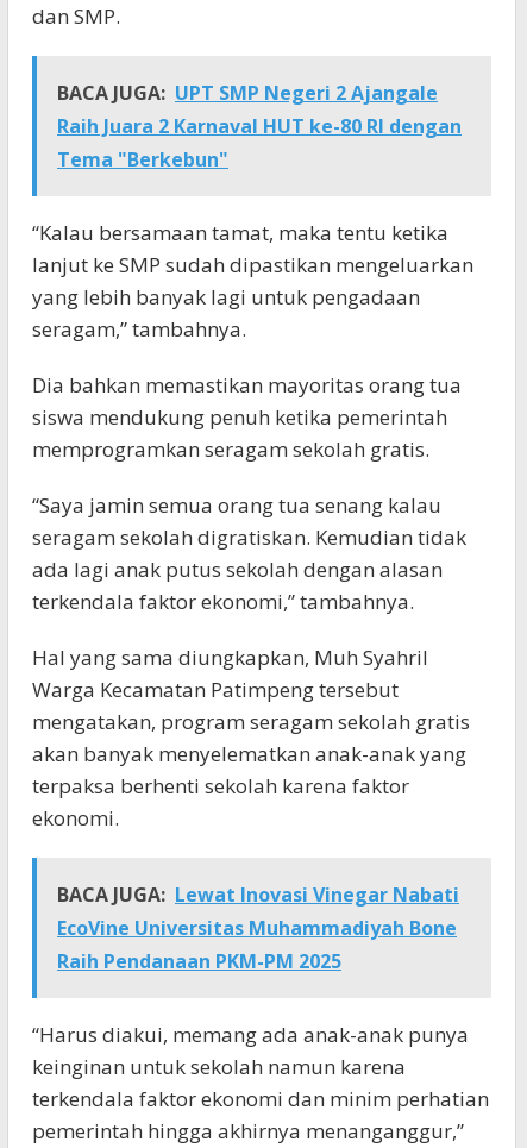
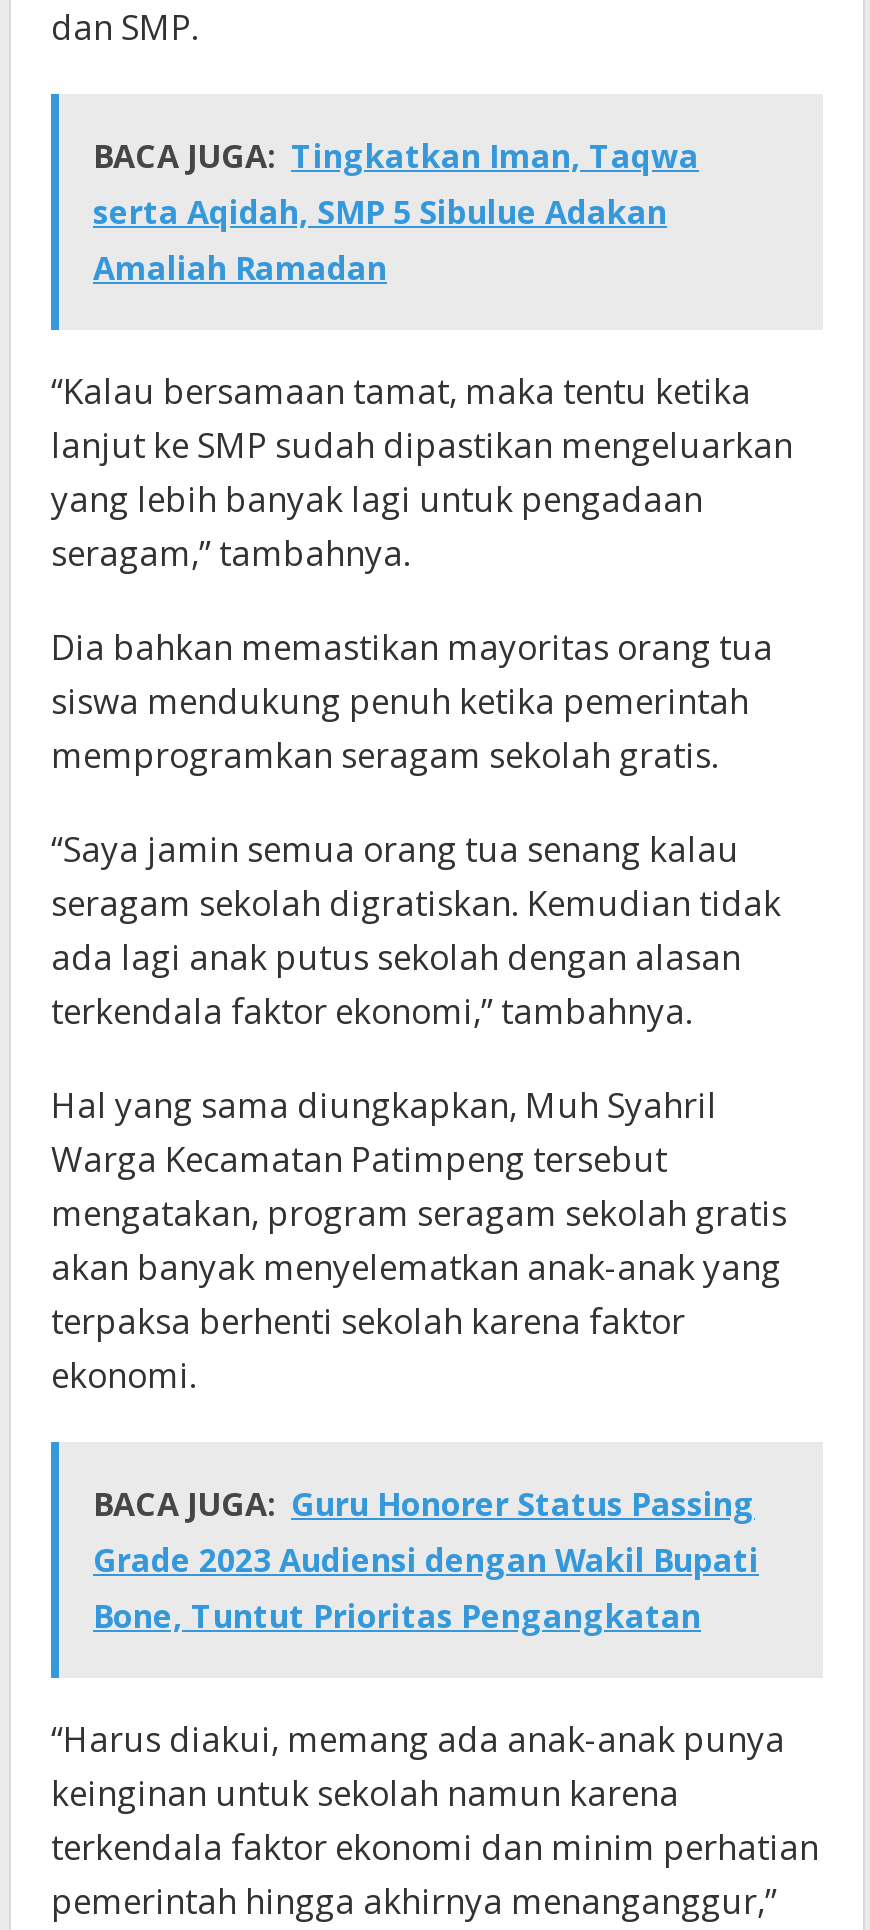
- BACA JUGA: UPT SMP Negeri 2 Ajangale
- Raih Juara 2 Karnaval HUT ke-80 RI dengan
- Tema "Berkebun"
+ BACA JUGA: Tingkatkan Iman, Taqwa
+ serta Aqidah, SMP 5 Sibulue Adakan
+ Amaliah Ramadan

- BACA JUGA: Lewat Inovasi Vinegar Nabati
- EcoVine Universitas Muhammadiyah Bone
- Raih Pendanaan PKM-PM 2025
+ BACA JUGA: Guru Honorer Status Passing
+ Grade 2023 Audiensi dengan Wakil Bupati
+ Bone, Tuntut Prioritas Pengangkatan
